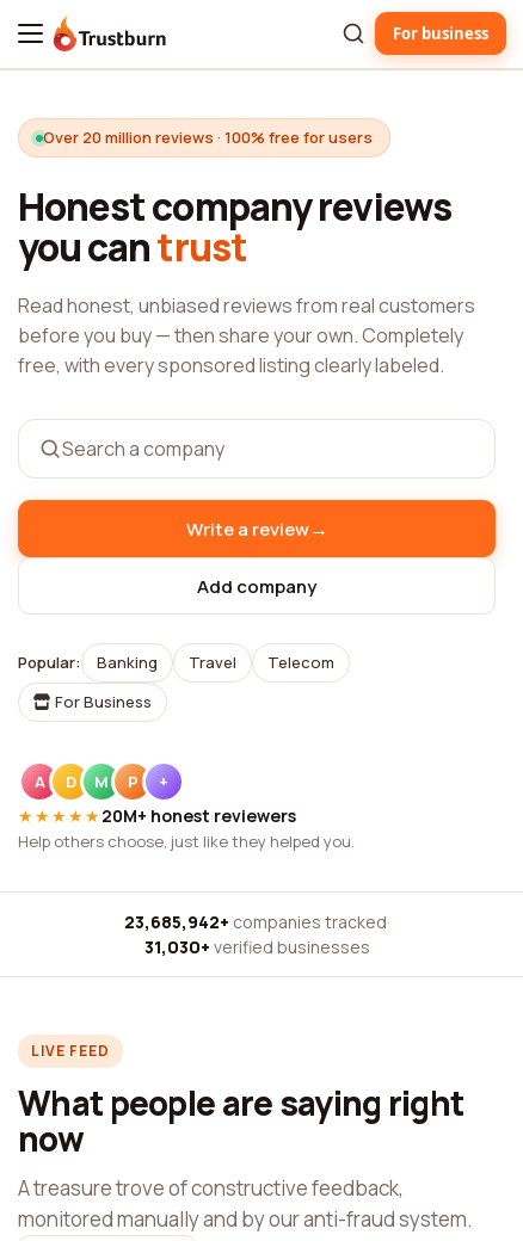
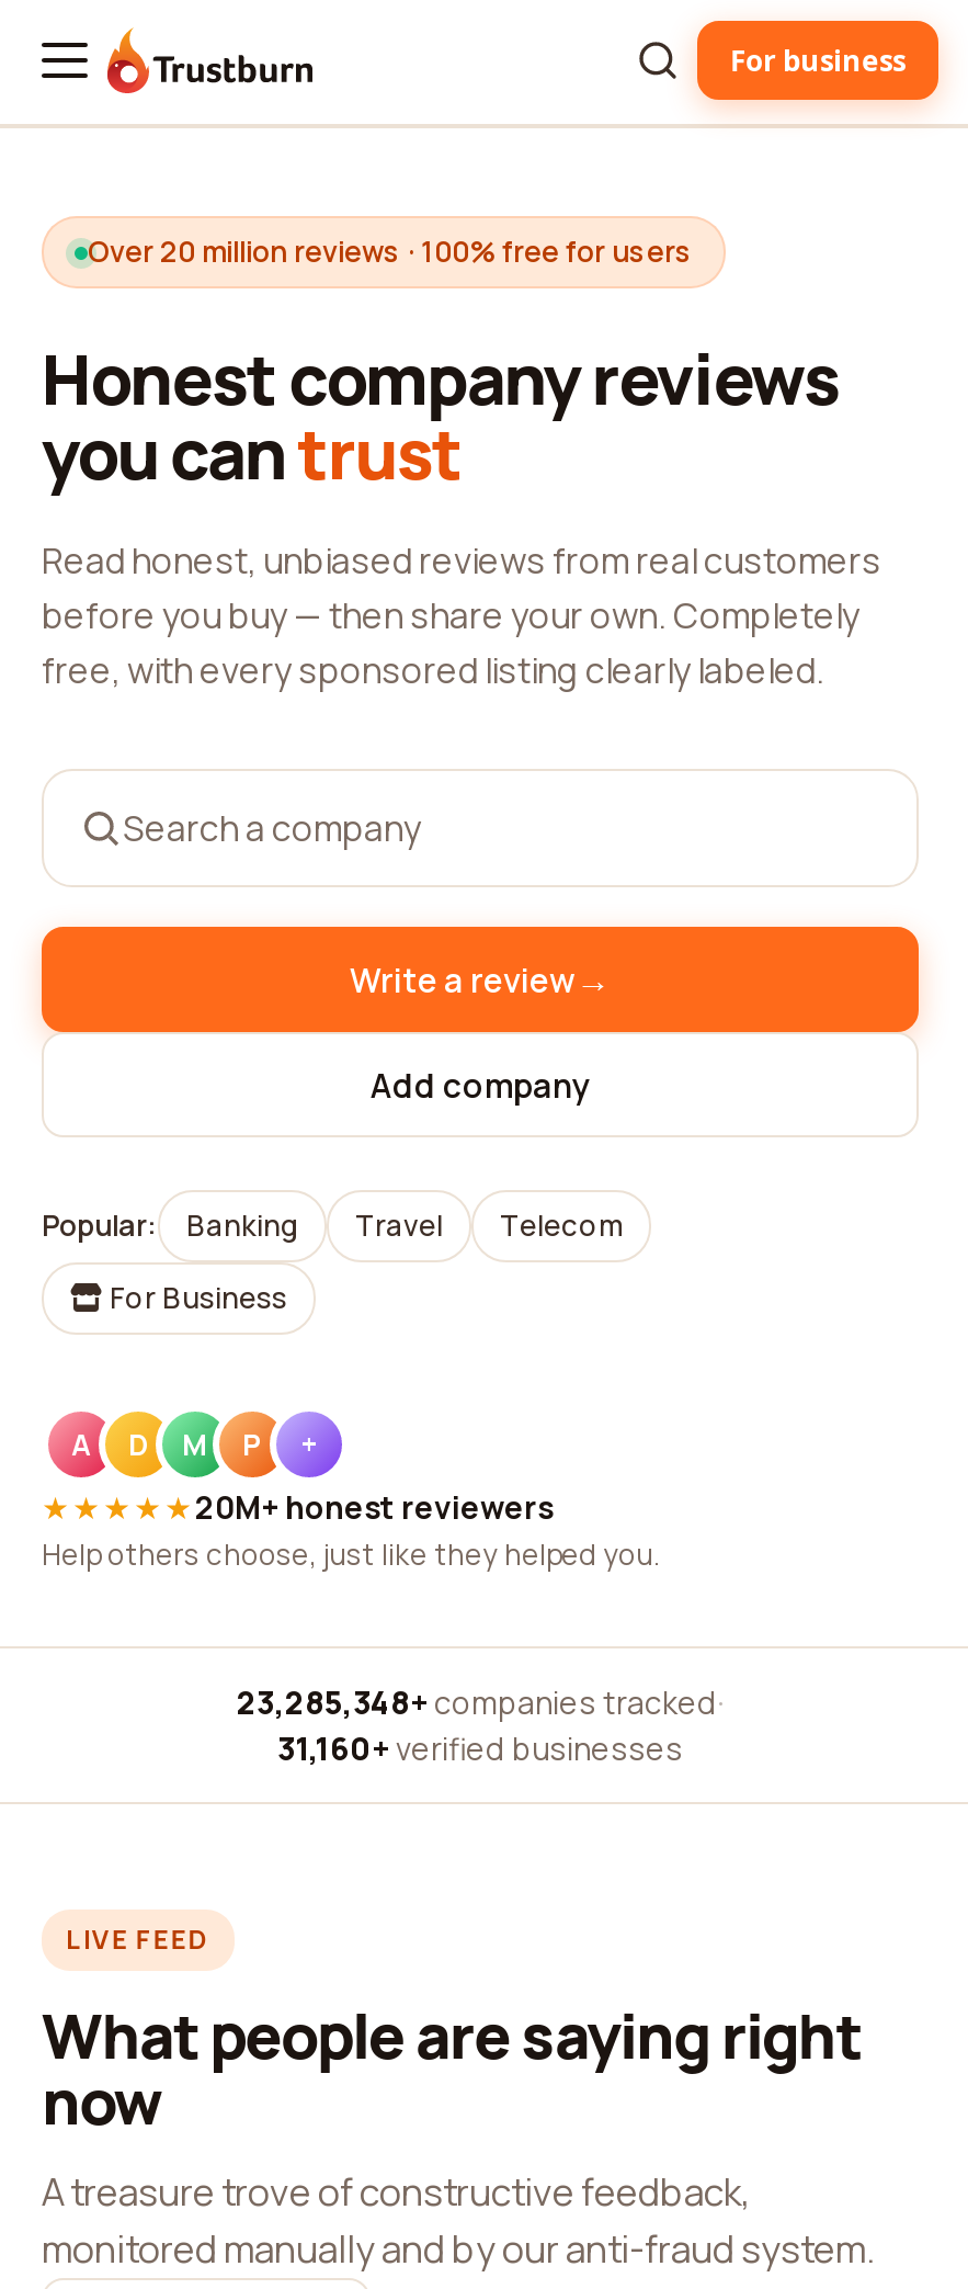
- 23,685,942+ companies tracked ·
+ 23,285,348+ companies tracked ·

- 31,030+ verified businesses
+ 31,160+ verified businesses
